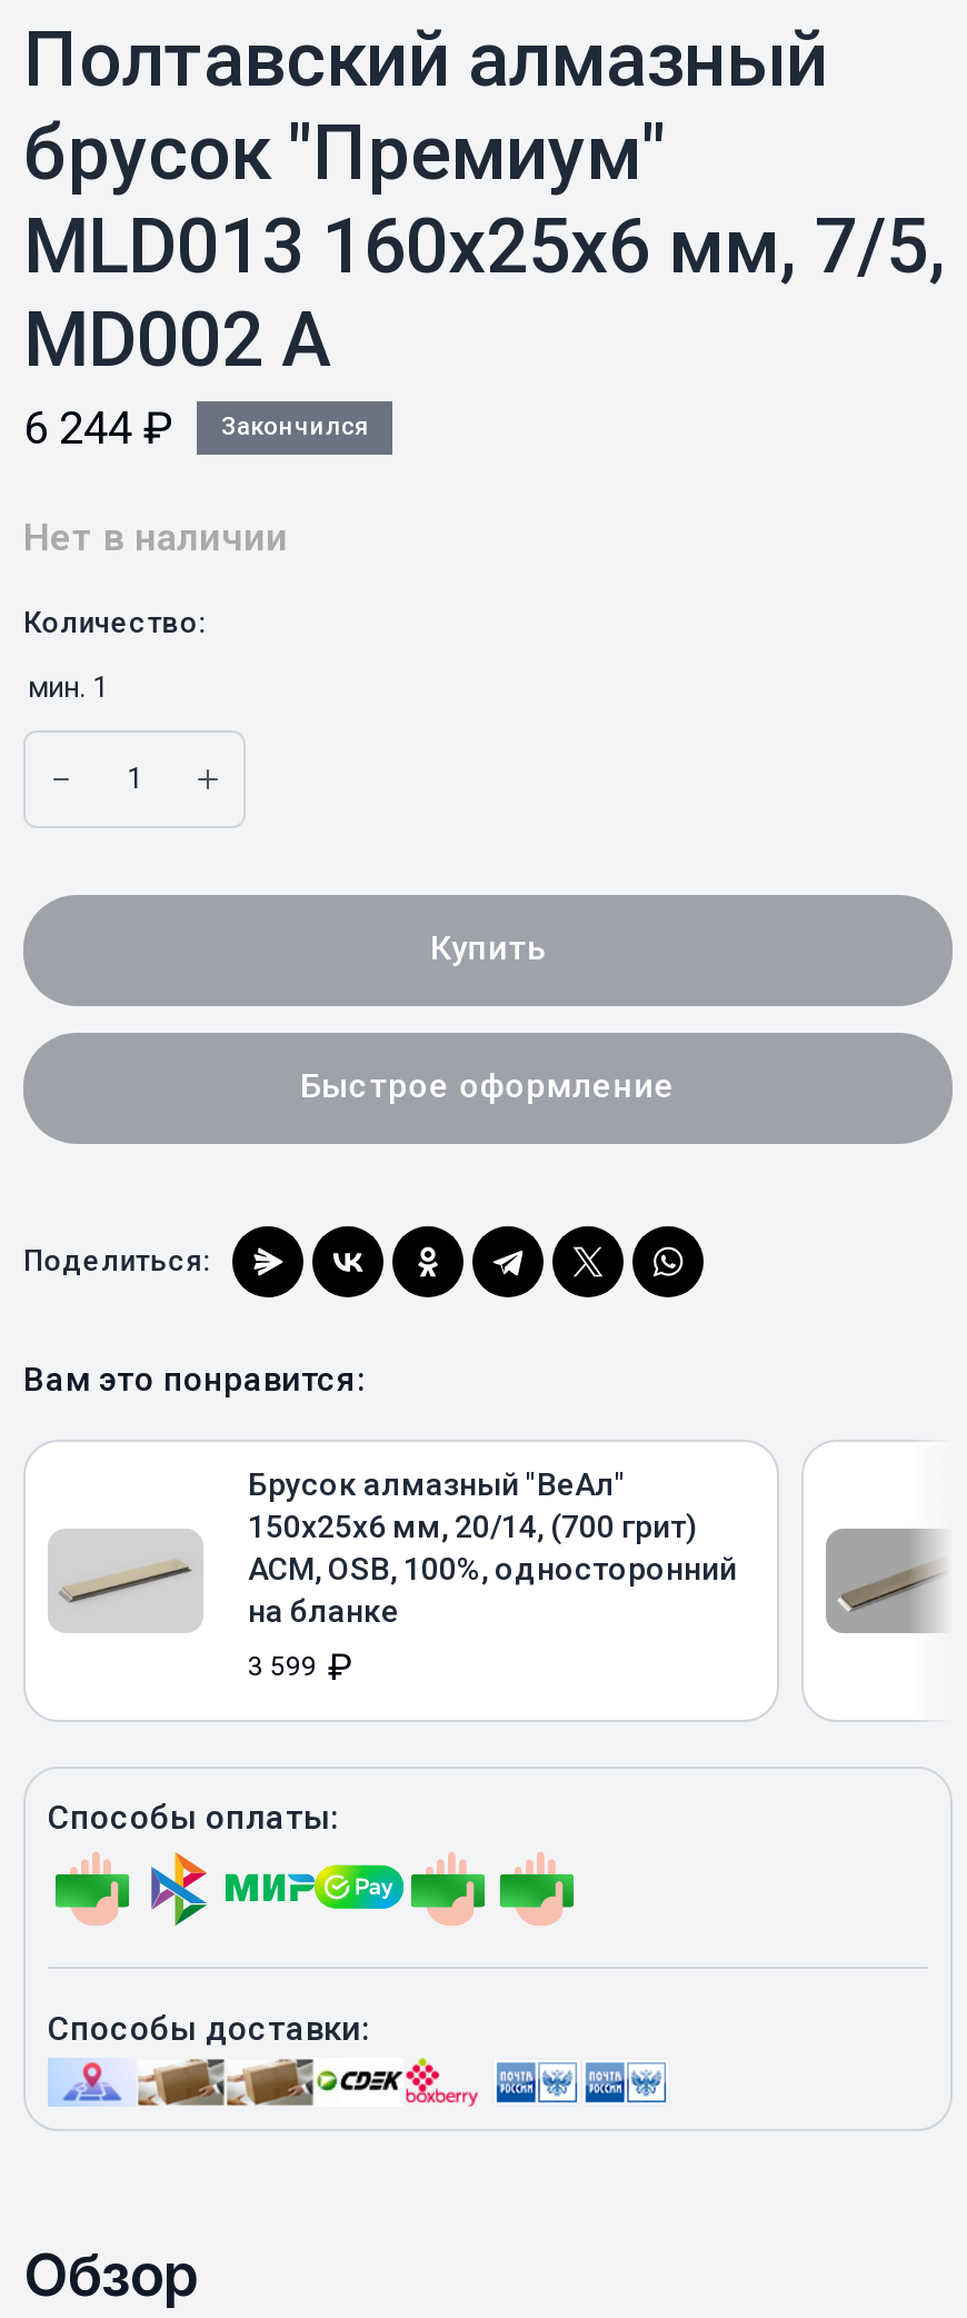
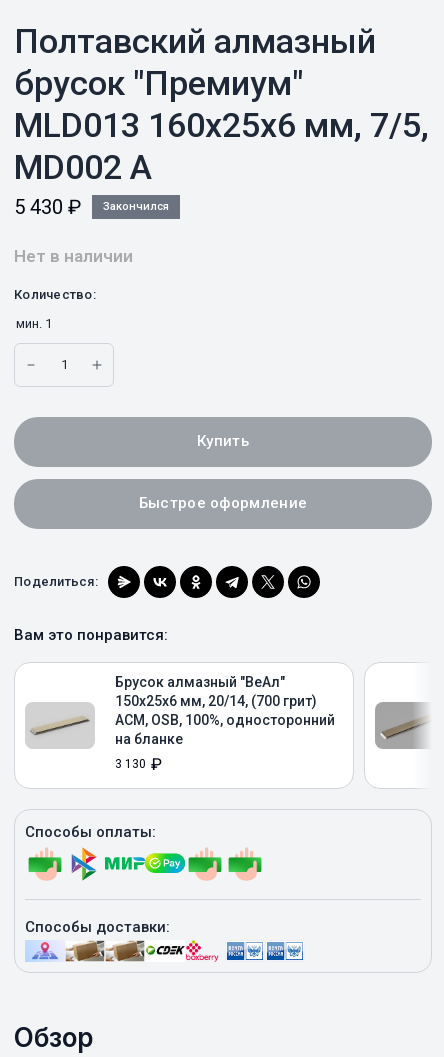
- 6 244 ₽ Закончился
+ 5 430 ₽ Закончился

- 3 599 ₽
+ 3 130 ₽
